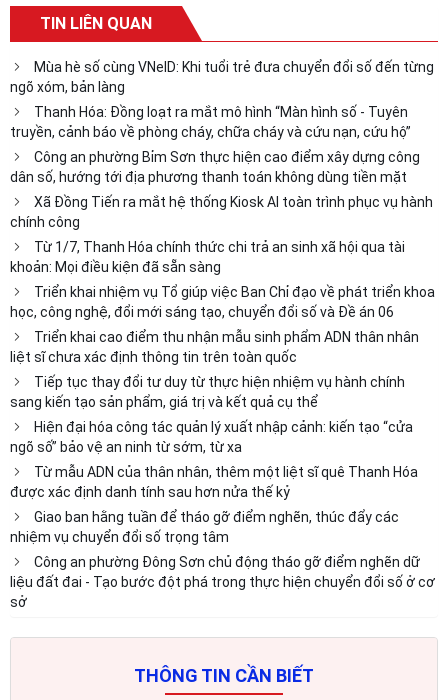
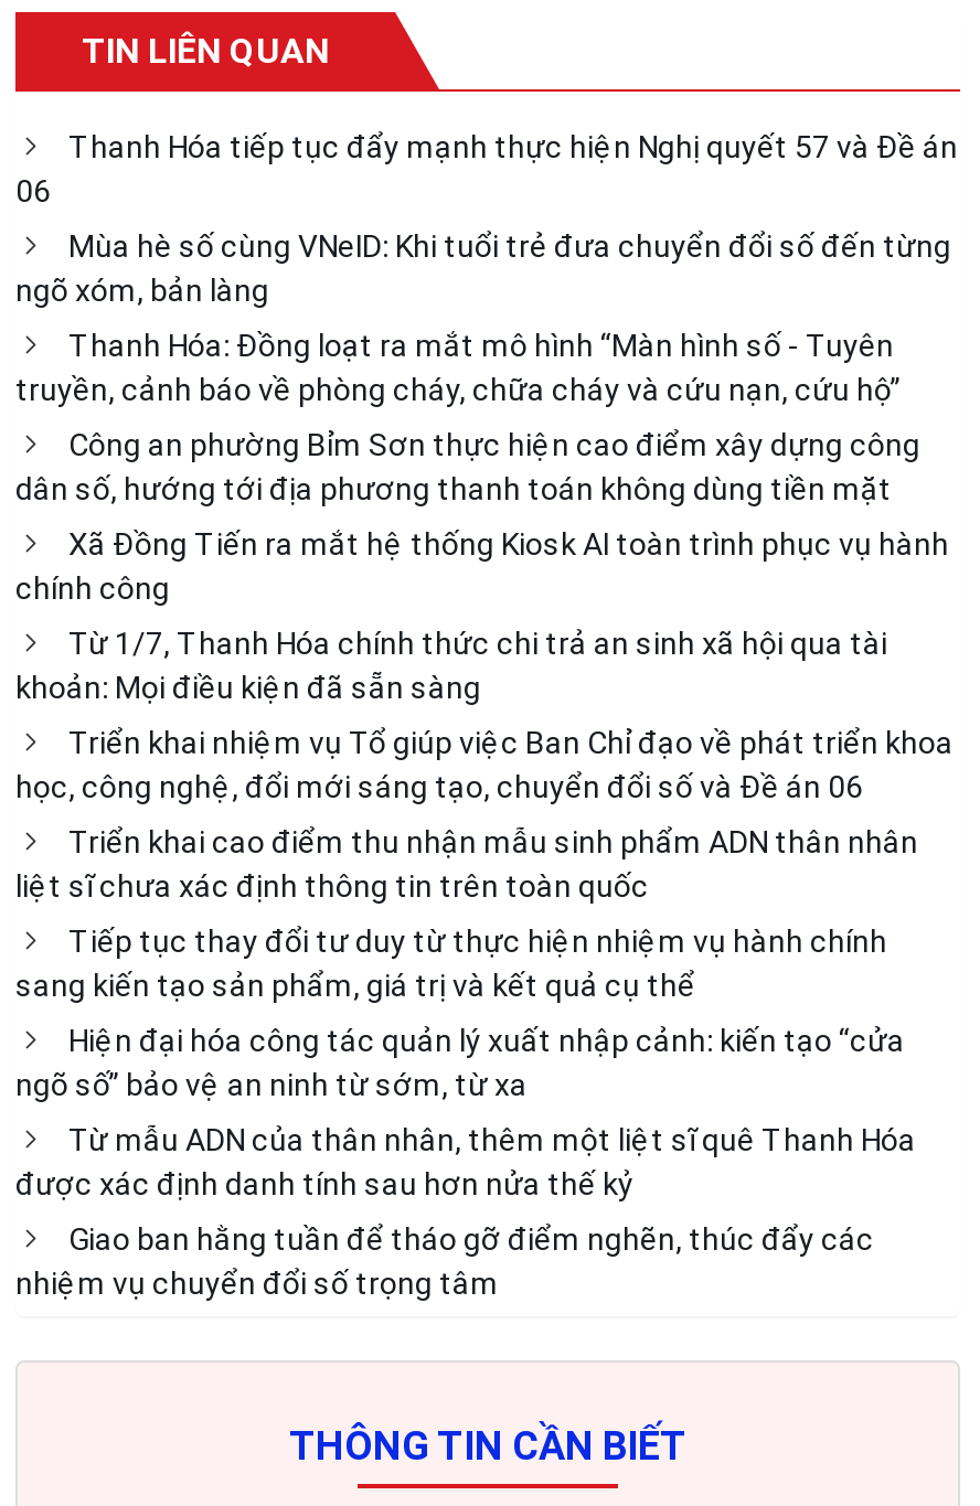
+ Thanh Hóa tiếp tục đẩy mạnh thực hiện Nghị quyết 57 và Đề án
+ 06

moved down: Mùa hè số cùng VNeID: Khi tuổi trẻ đưa chuyển đổi số đến từng | ngõ xóm, bản làng | Thanh Hóa: Đồng loạt ra mắt mô hình “Màn hình số - Tuyên | ... | Giao ban hằng tuần để tháo gỡ điểm nghẽn, thúc đẩy các | nhiệm vụ chuyển đổi số trọng tâm

- Công an phường Đông Sơn chủ động tháo gỡ điểm nghẽn dữ
- liệu đất đai - Tạo bước đột phá trong thực hiện chuyển đổi số ở cơ
- sở
